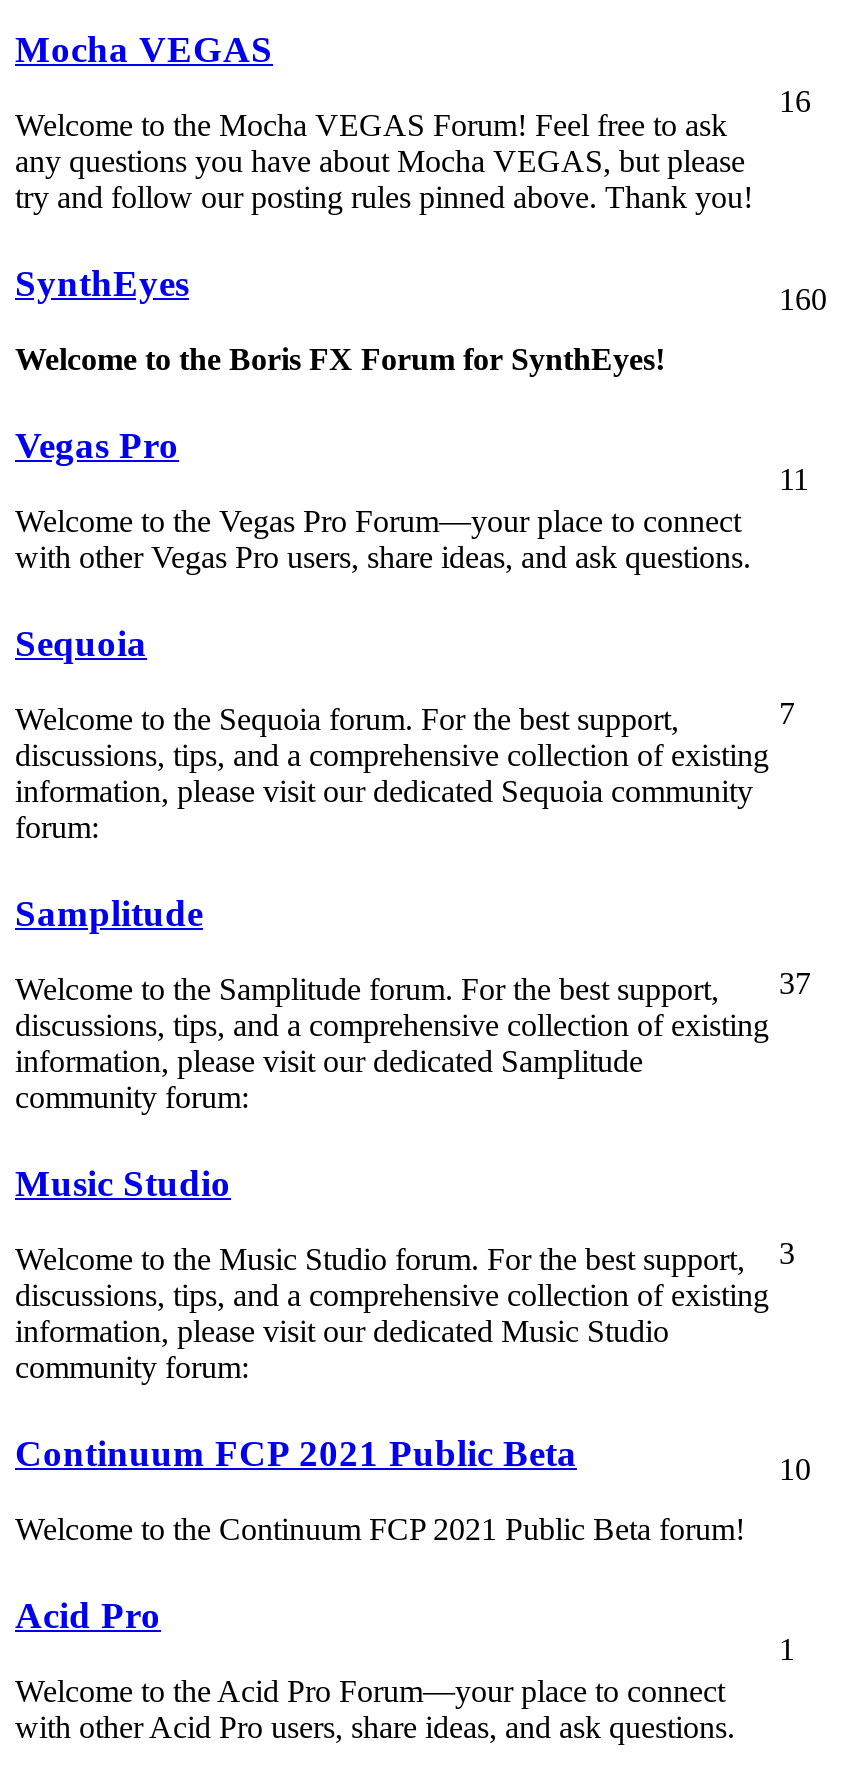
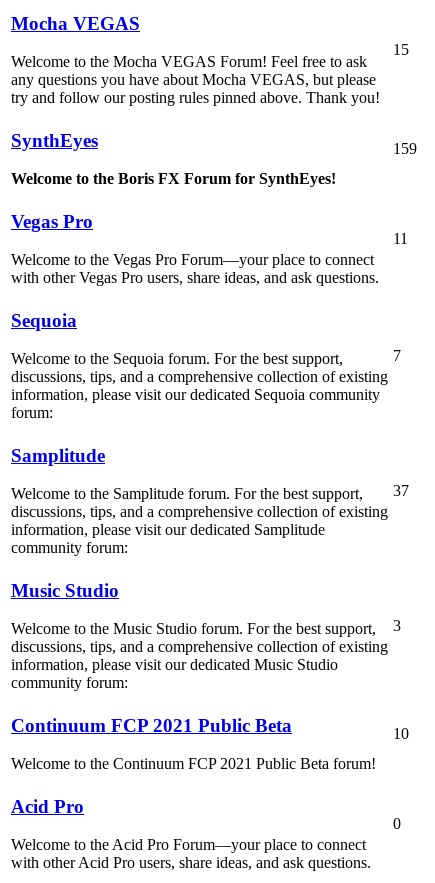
- 16
+ 15

- 160
+ 159

- 1
+ 0
